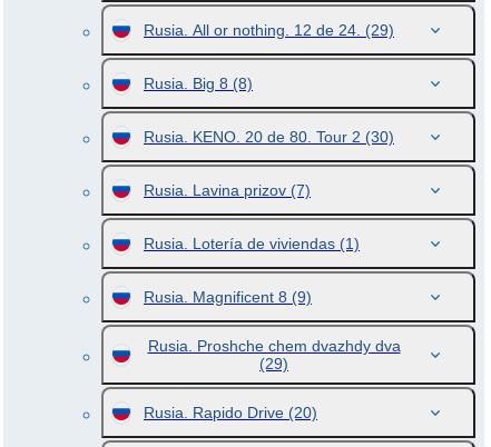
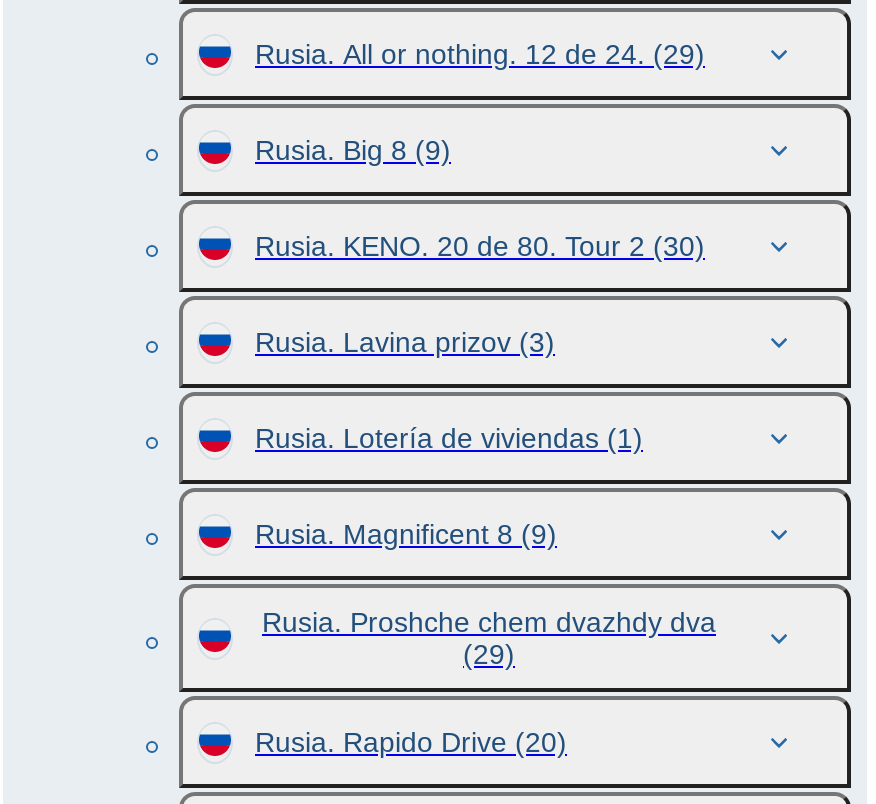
- Rusia. Big 8 (8)
+ Rusia. Big 8 (9)

- Rusia. Lavina prizov (7)
+ Rusia. Lavina prizov (3)
